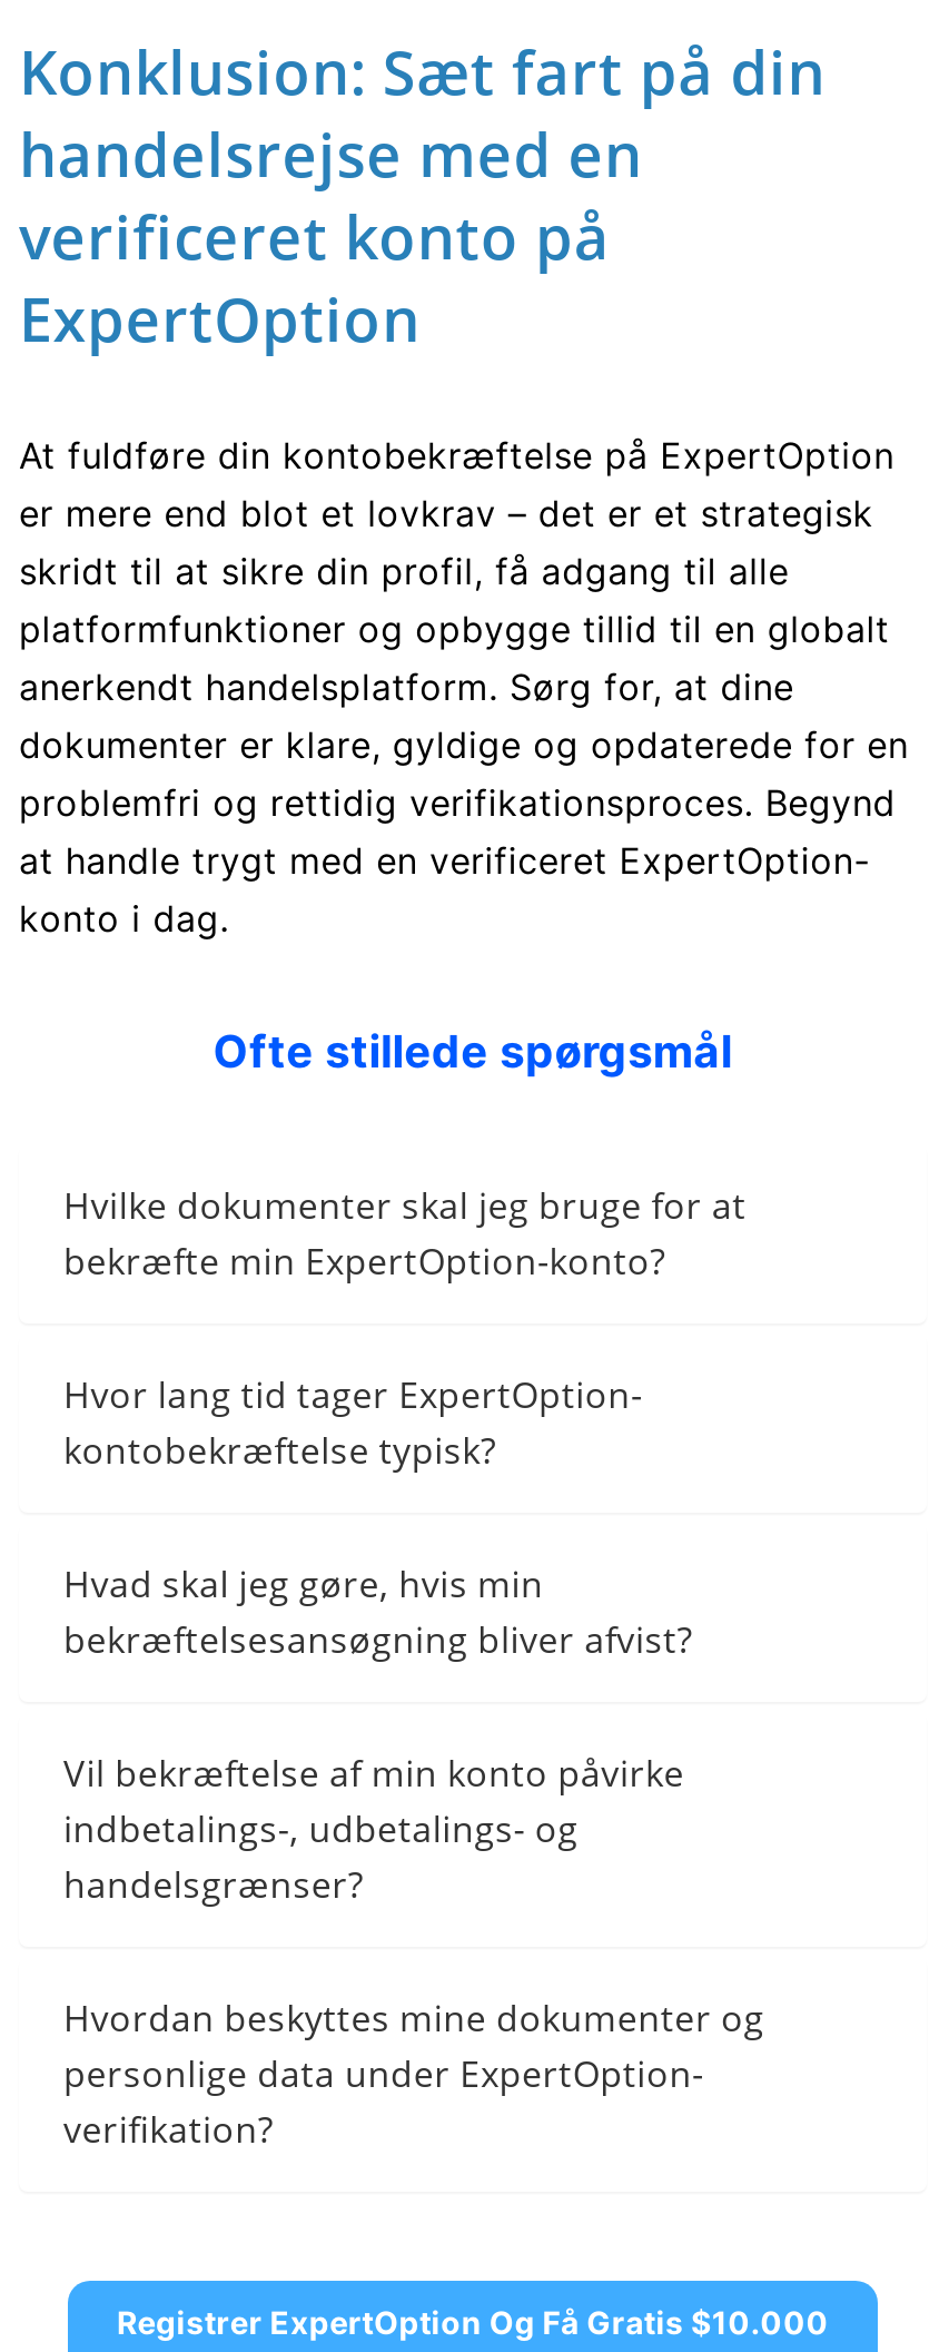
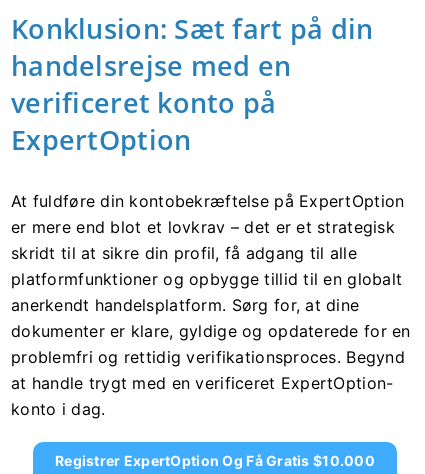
- Ofte stillede spørgsmål
- Hvilke dokumenter skal jeg bruge for at
- bekræfte min ExpertOption-konto?
- Hvor lang tid tager ExpertOption-
- kontobekræftelse typisk?
- Hvad skal jeg gøre, hvis min
- bekræftelsesansøgning bliver afvist?
- Vil bekræftelse af min konto påvirke
- indbetalings-, udbetalings- og
- handelsgrænser?
- Hvordan beskyttes mine dokumenter og
- personlige data under ExpertOption-
- verifikation?
